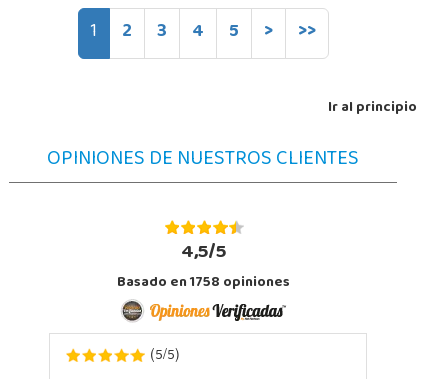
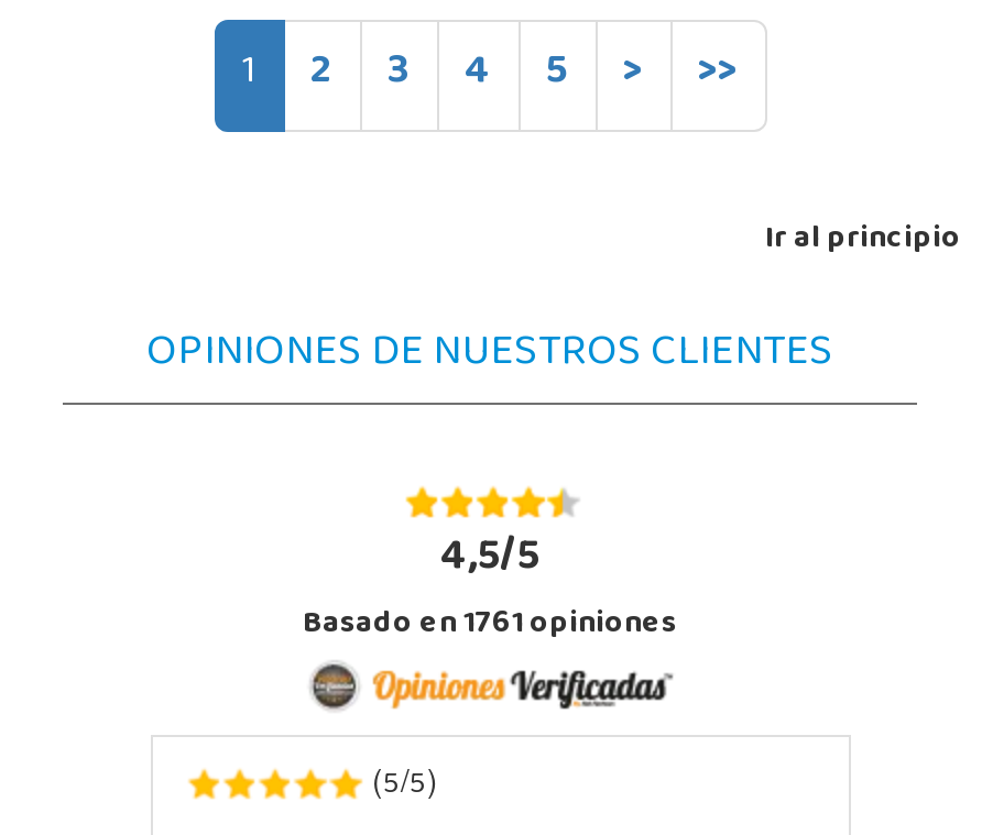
- Basado en1758opiniones
+ Basado en1761opiniones
